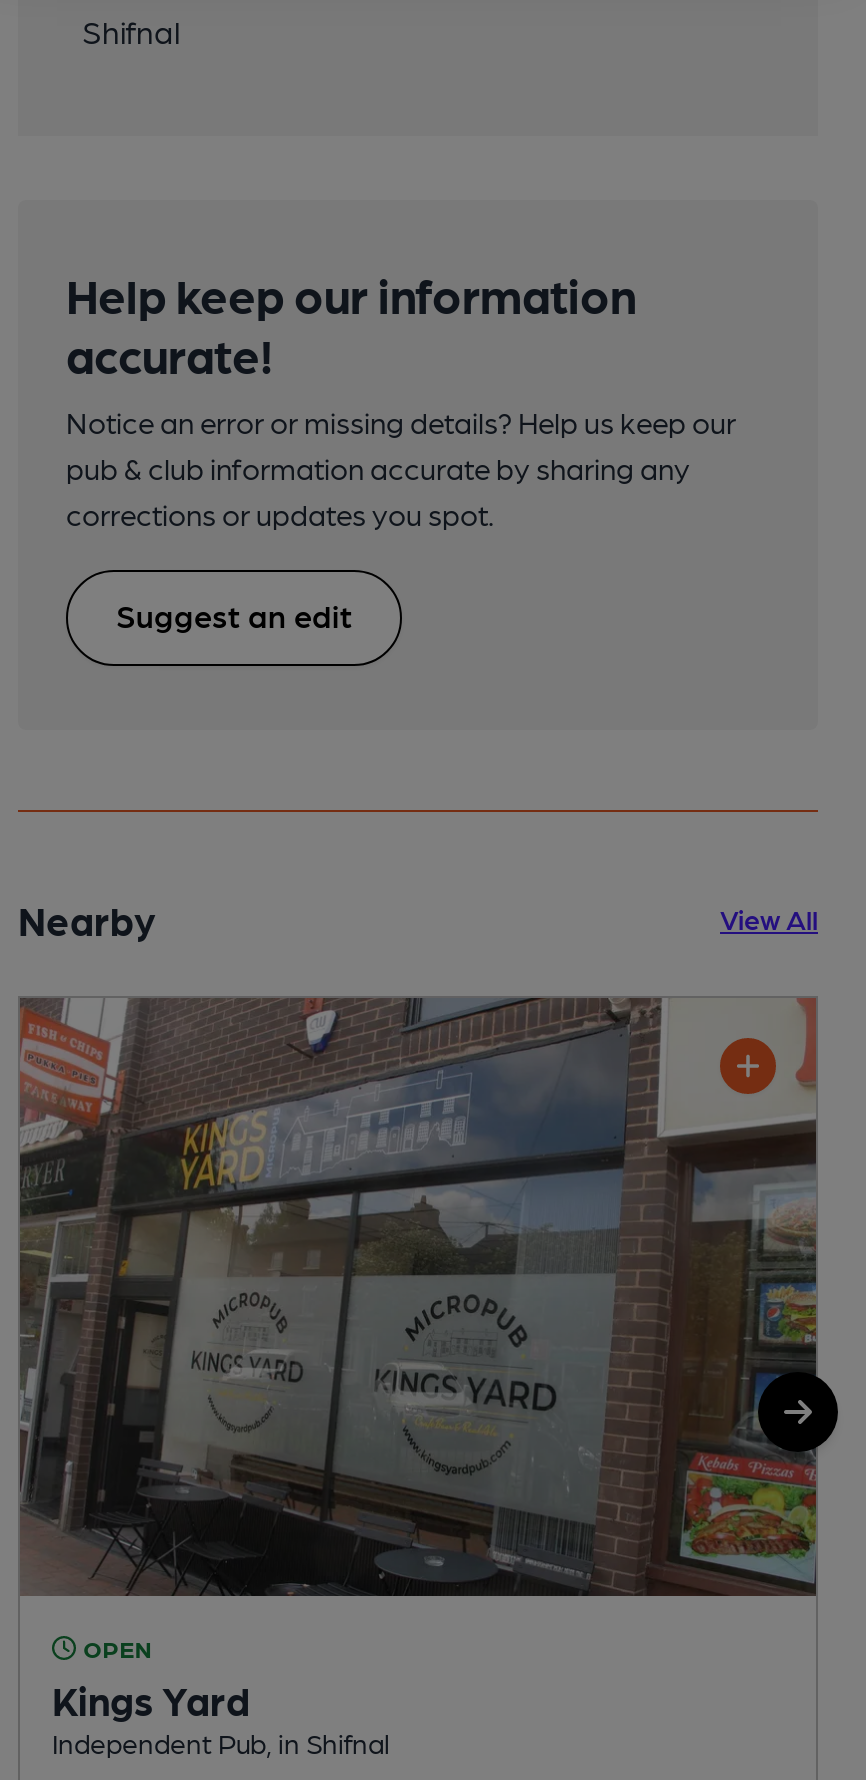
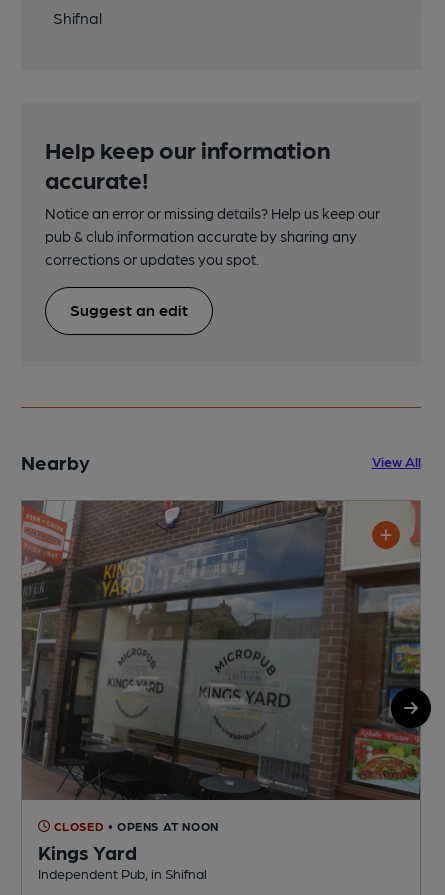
- OPEN
+ CLOSED • OPENS AT NOON
